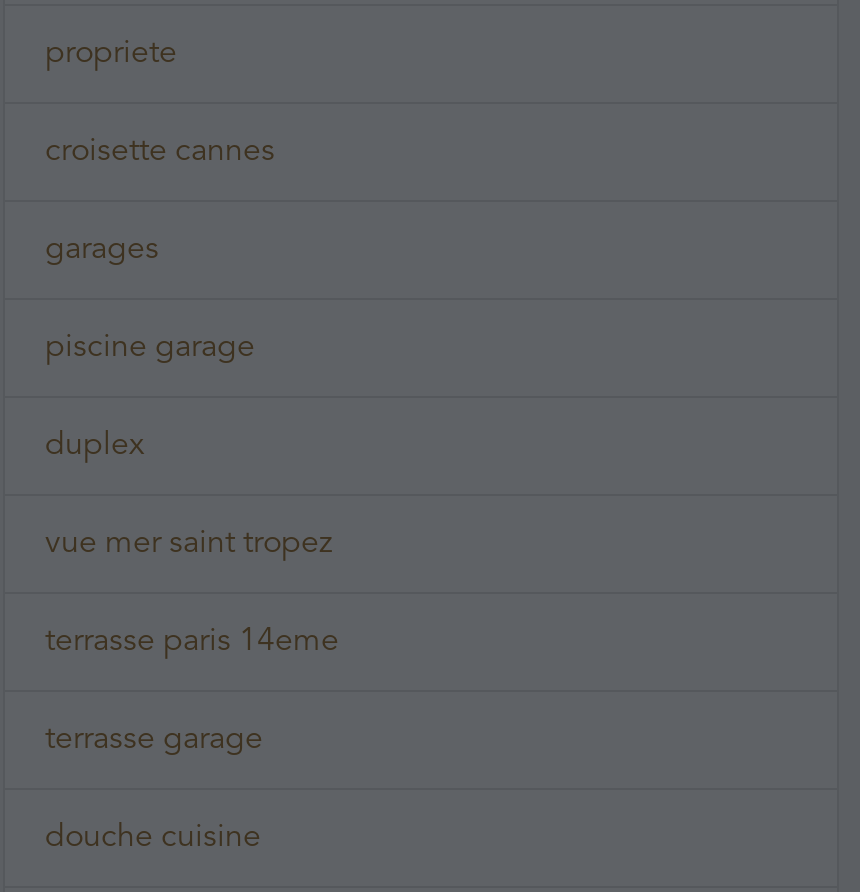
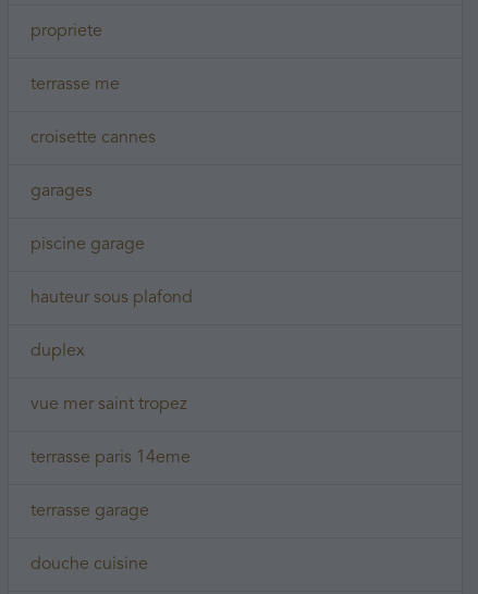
+ terrasse me

+ hauteur sous plafond
